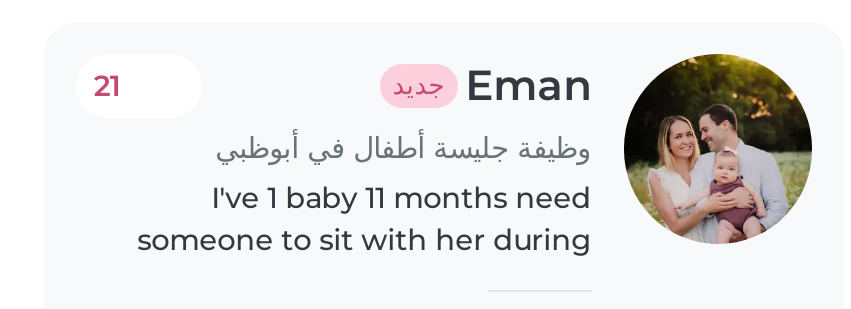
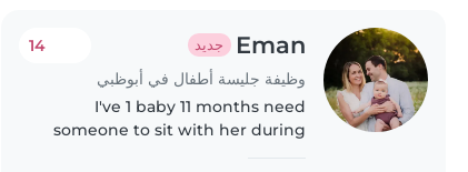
- 21
+ 14
